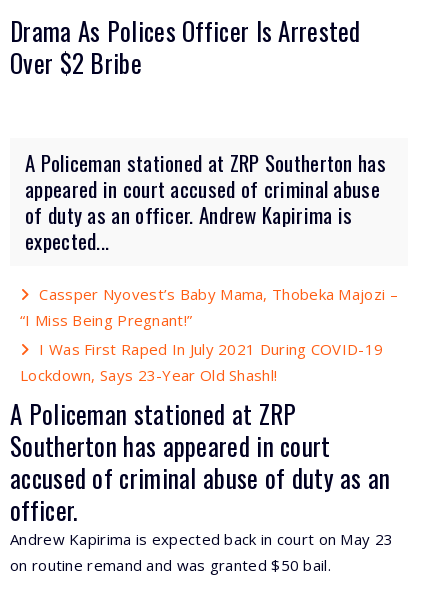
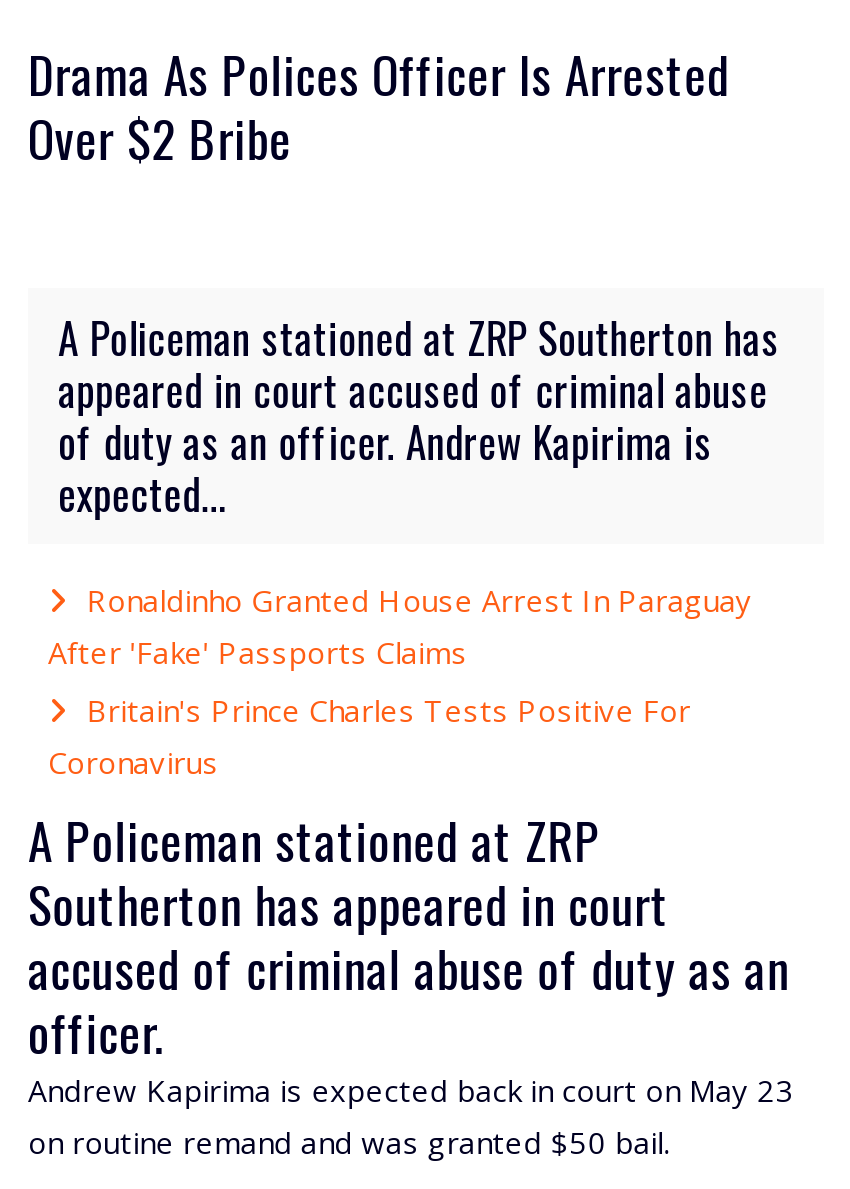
- Cassper Nyovest’s Baby Mama, Thobeka Majozi –
- “I Miss Being Pregnant!”
- I Was First Raped In July 2021 During COVID-19
- Lockdown, Says 23-Year Old Shashl!
+ Ronaldinho Granted House Arrest In Paraguay
+ After 'Fake' Passports Claims
+ Britain's Prince Charles Tests Positive For
+ Coronavirus
